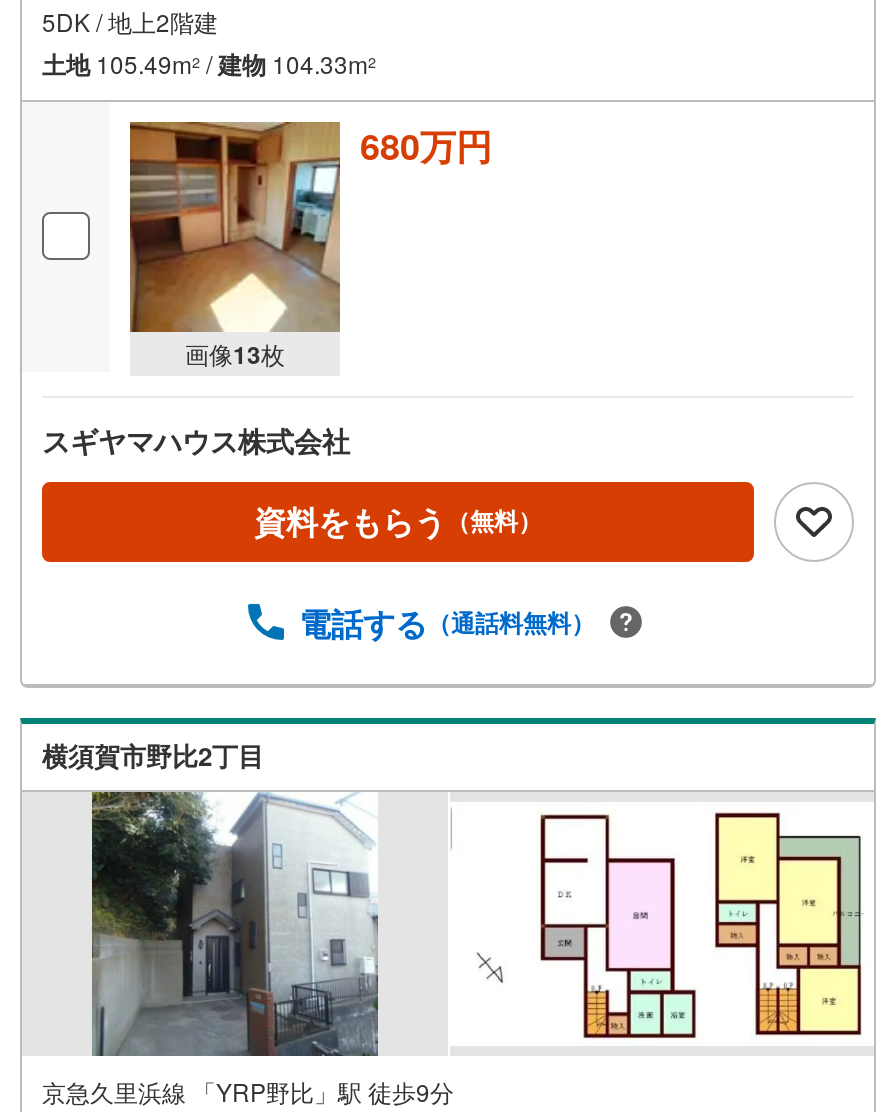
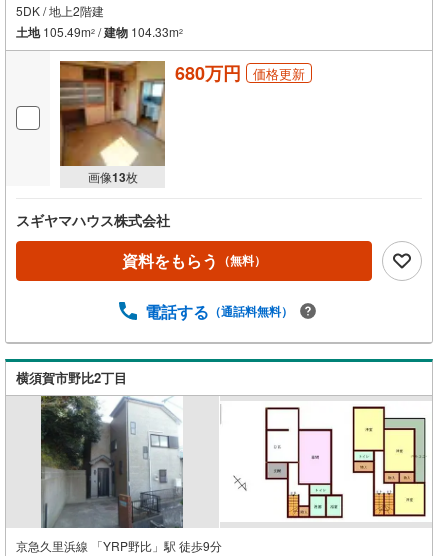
+ 価格更新
